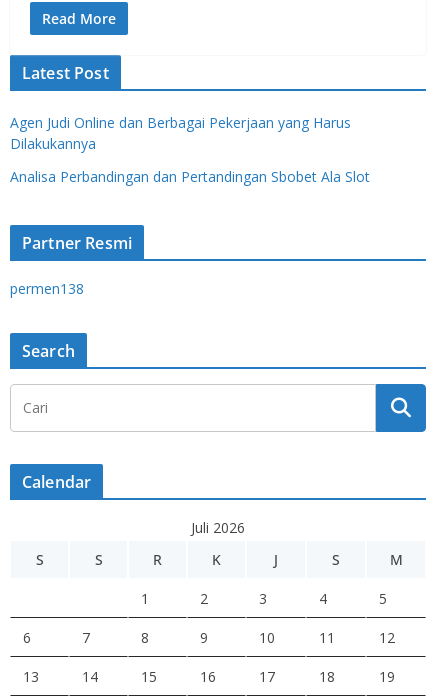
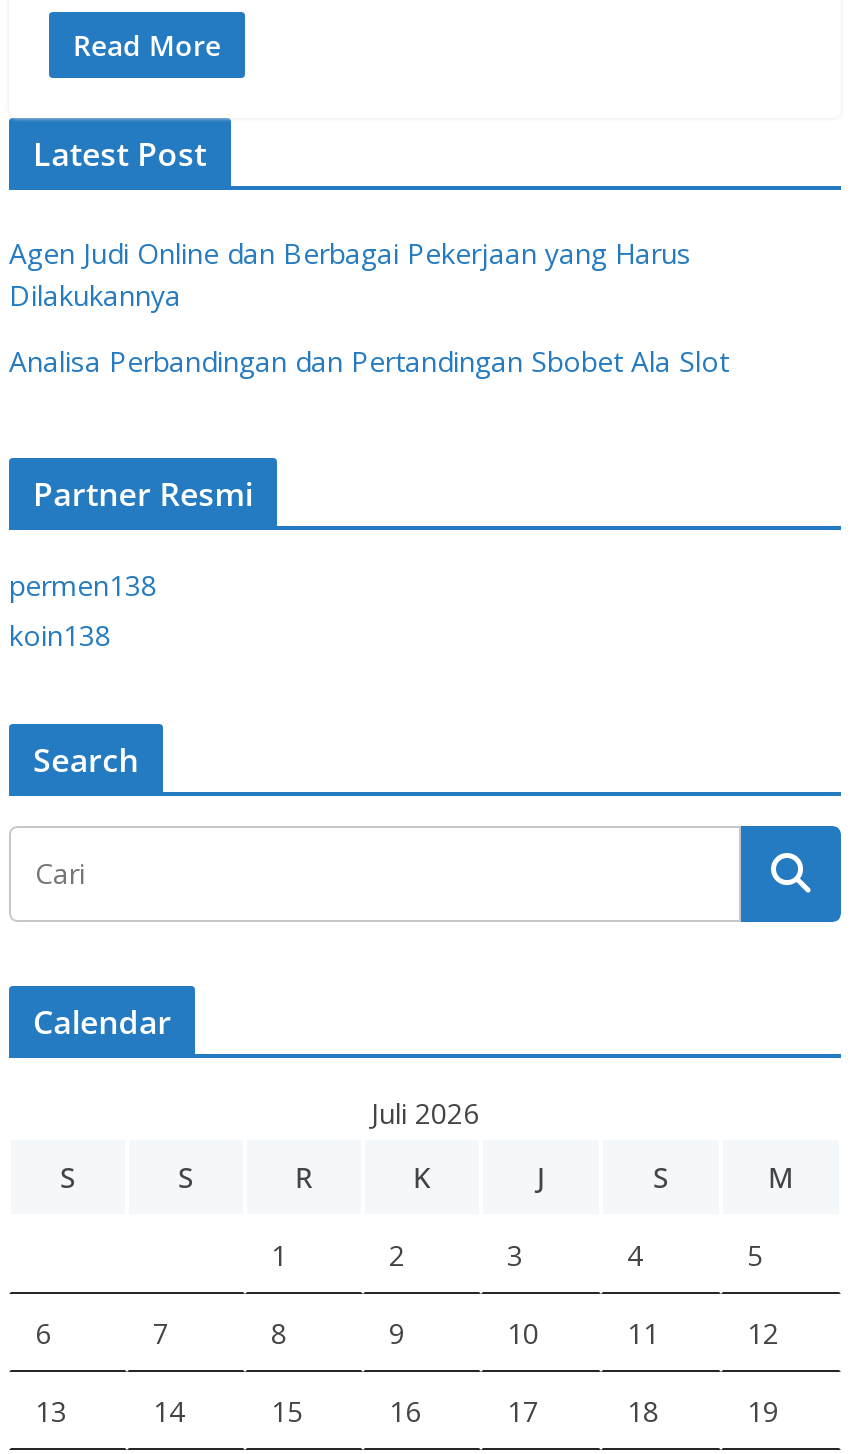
+ koin138
